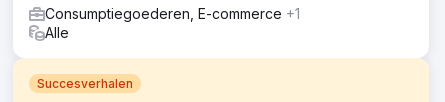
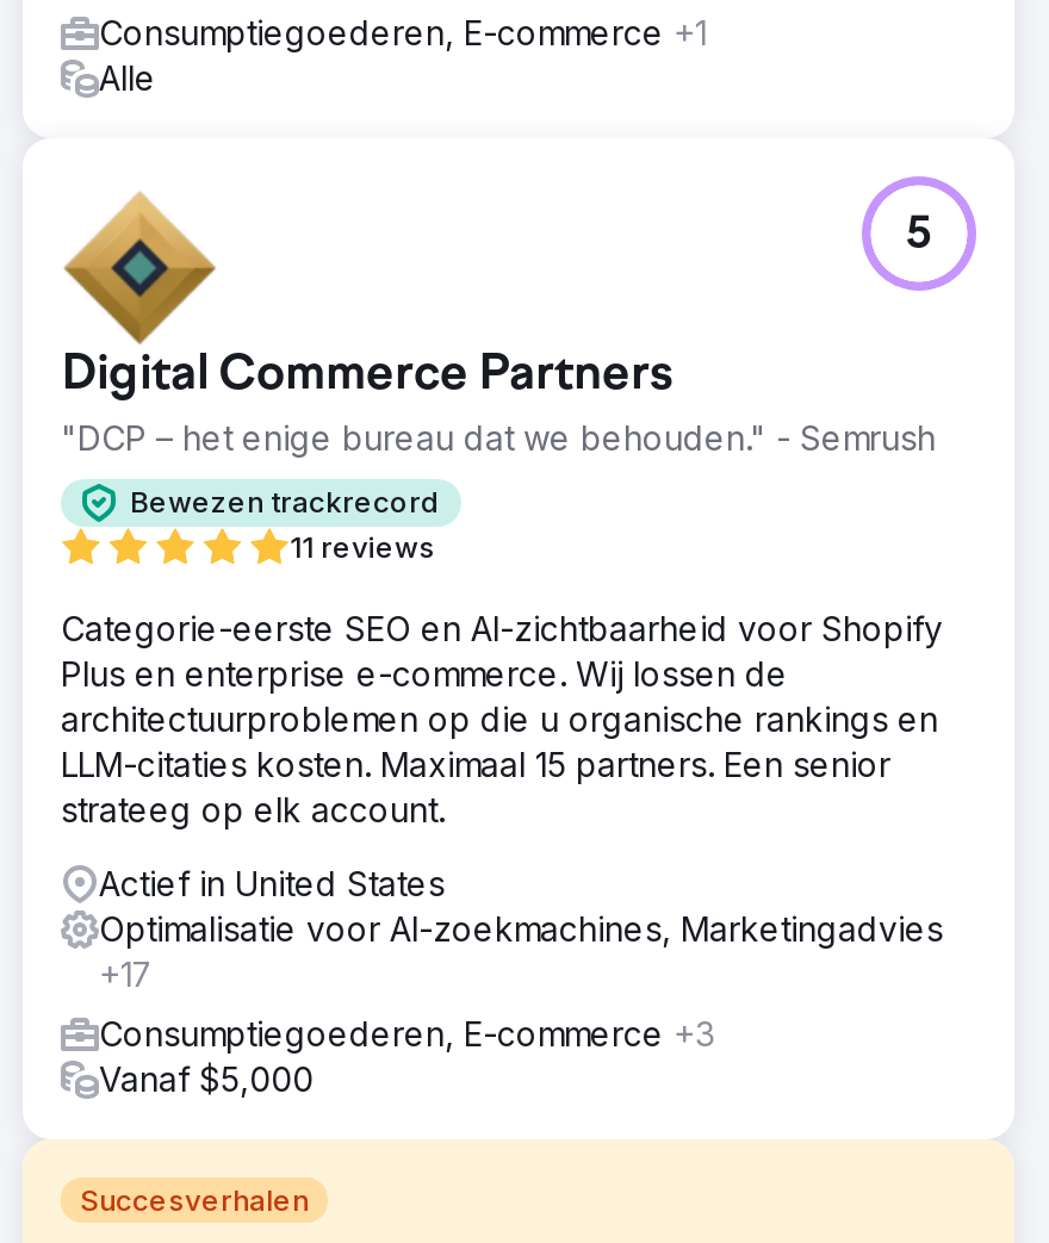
+ [image]
+ Digital Commerce Partners
+ "DCP – het enige bureau dat we behouden." - Semrush
+ Bewezen trackrecord
+ 11 reviews

+ [image]
+ Categorie-eerste SEO en AI-zichtbaarheid voor Shopify
+ Plus en enterprise e-commerce. Wij lossen de
+ architectuurproblemen op die u organische rankings en
+ LLM-citaties kosten. Maximaal 15 partners. Een senior
+ strateeg op elk account.
+ Actief in United States
+ Optimalisatie voor AI-zoekmachines, Marketingadvies
+ +17
+ Consumptiegoederen, E-commerce +3
+ Vanaf $5,000

+ 5
